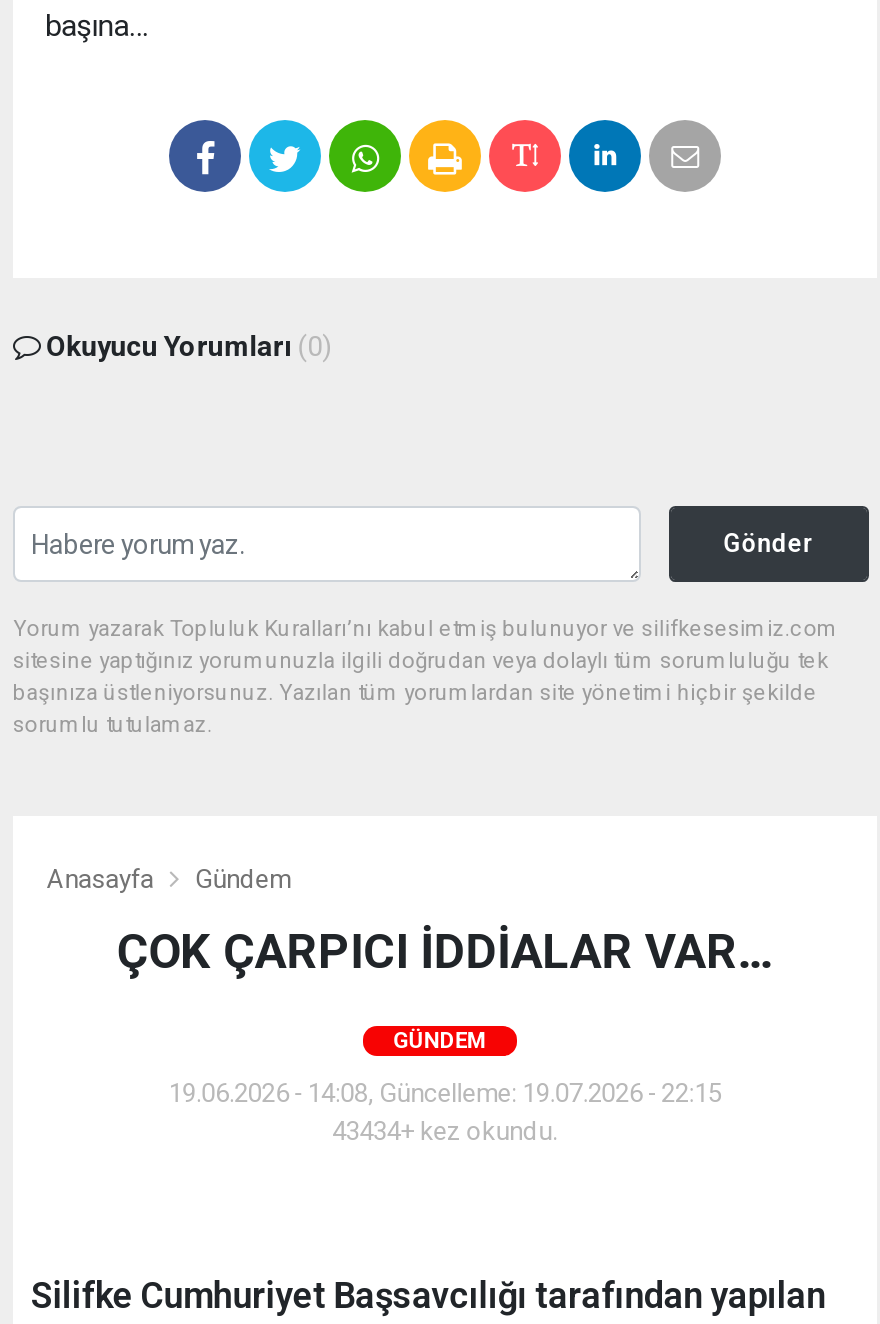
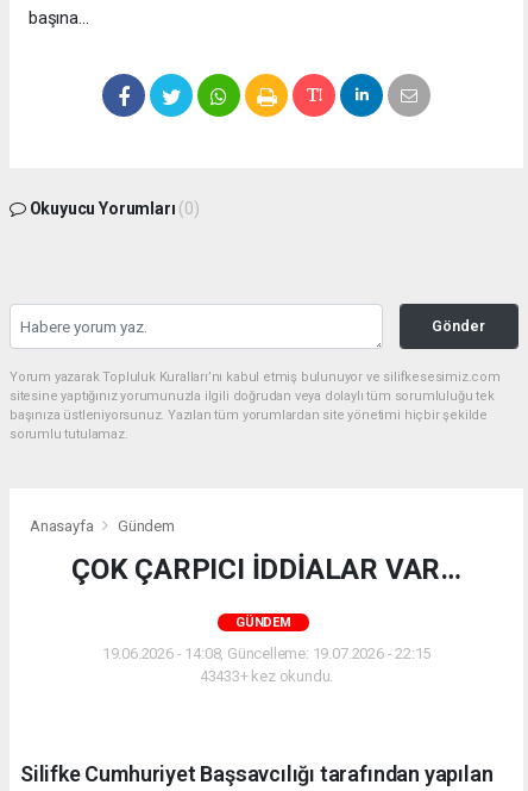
- 43434+ kez okundu.
+ 43433+ kez okundu.
